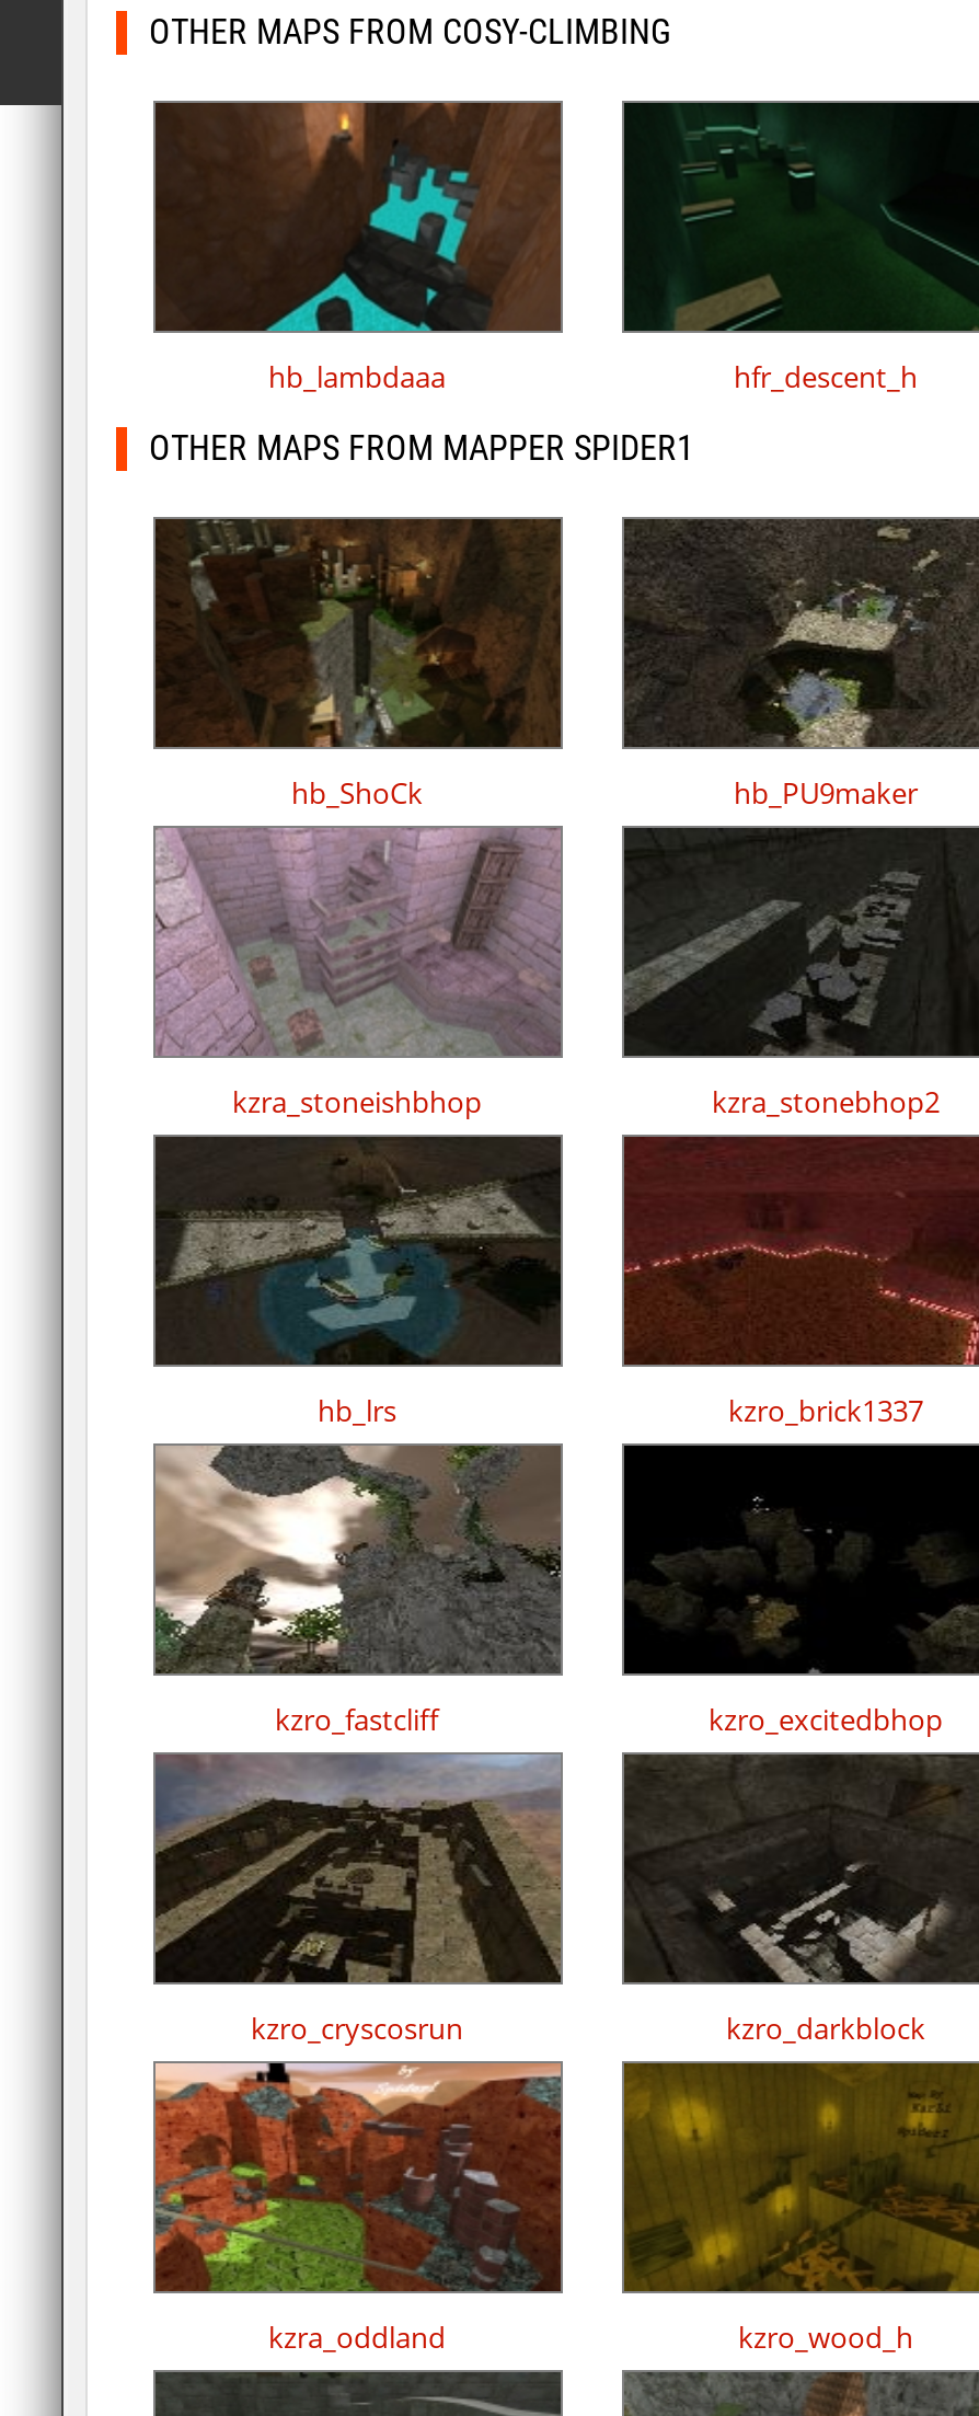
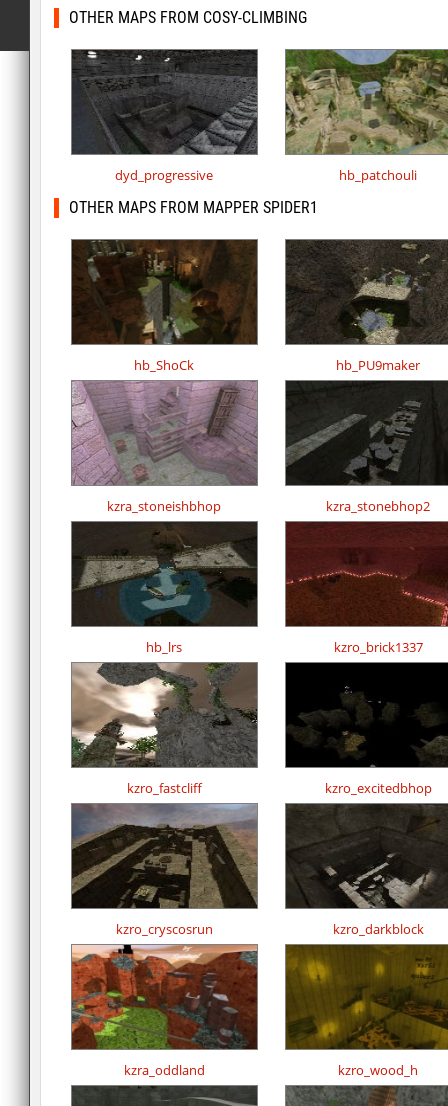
- [image]
- hb_lambdaaa
- hfr_descent_h
+ [image]
+ dyd_progressive
+ hb_patchouli

- [image]
+ [image]
